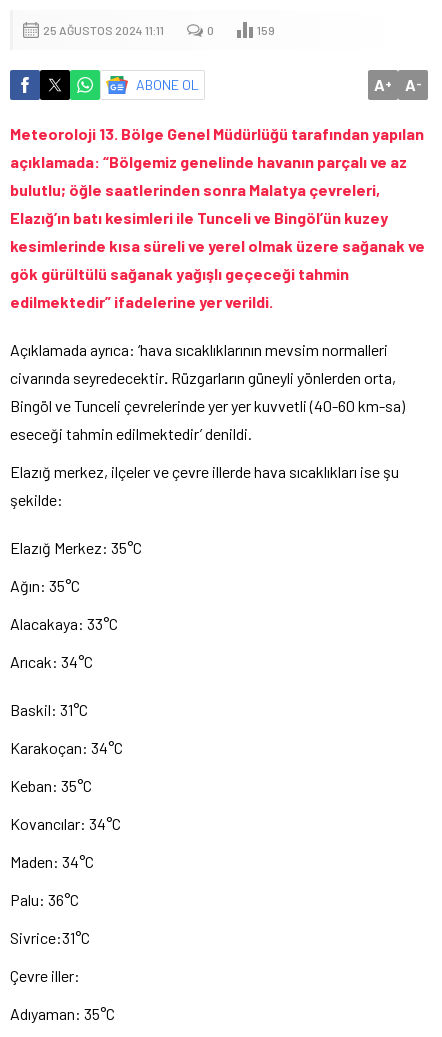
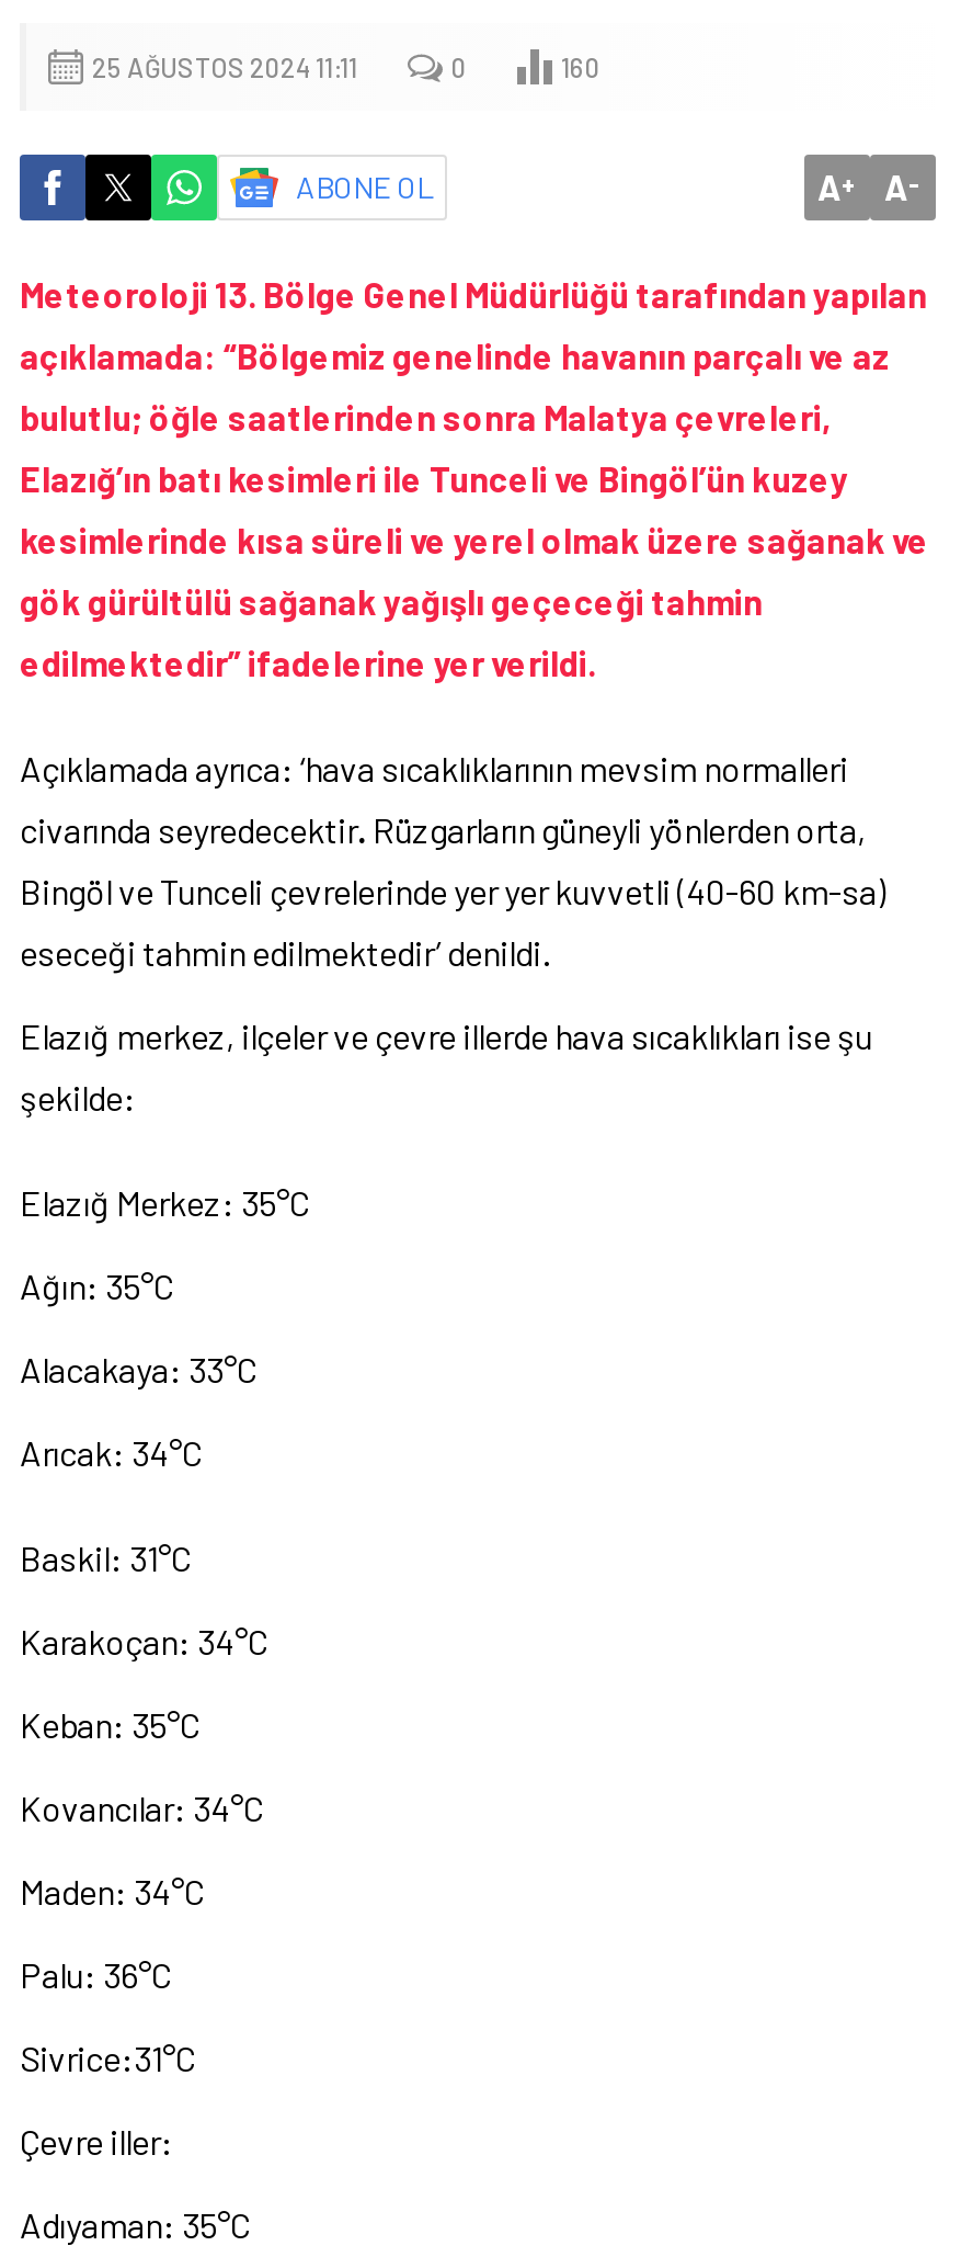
- 159
+ 160
